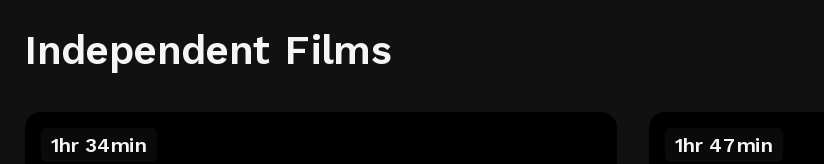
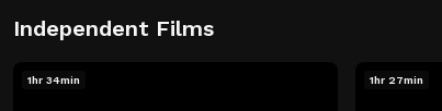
- 1hr 47min
+ 1hr 27min
